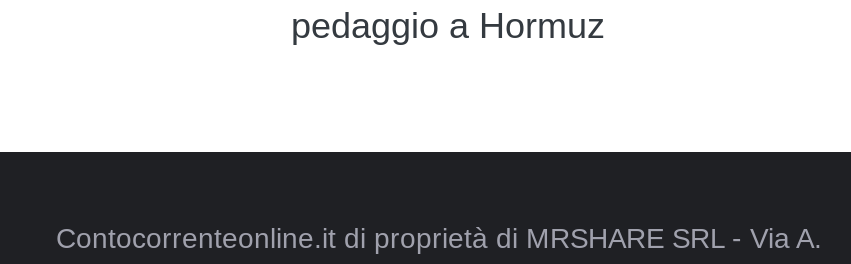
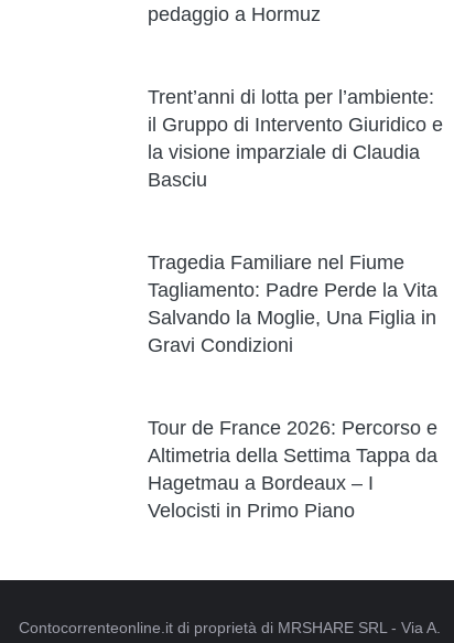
+ Trent’anni di lotta per l’ambiente:
+ il Gruppo di Intervento Giuridico e
+ la visione imparziale di Claudia
+ Basciu

+ Tragedia Familiare nel Fiume
+ Tagliamento: Padre Perde la Vita
+ Salvando la Moglie, Una Figlia in
+ Gravi Condizioni

+ Tour de France 2026: Percorso e
+ Altimetria della Settima Tappa da
+ Hagetmau a Bordeaux – I
+ Velocisti in Primo Piano
